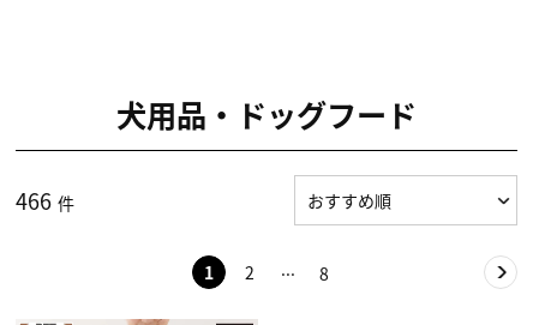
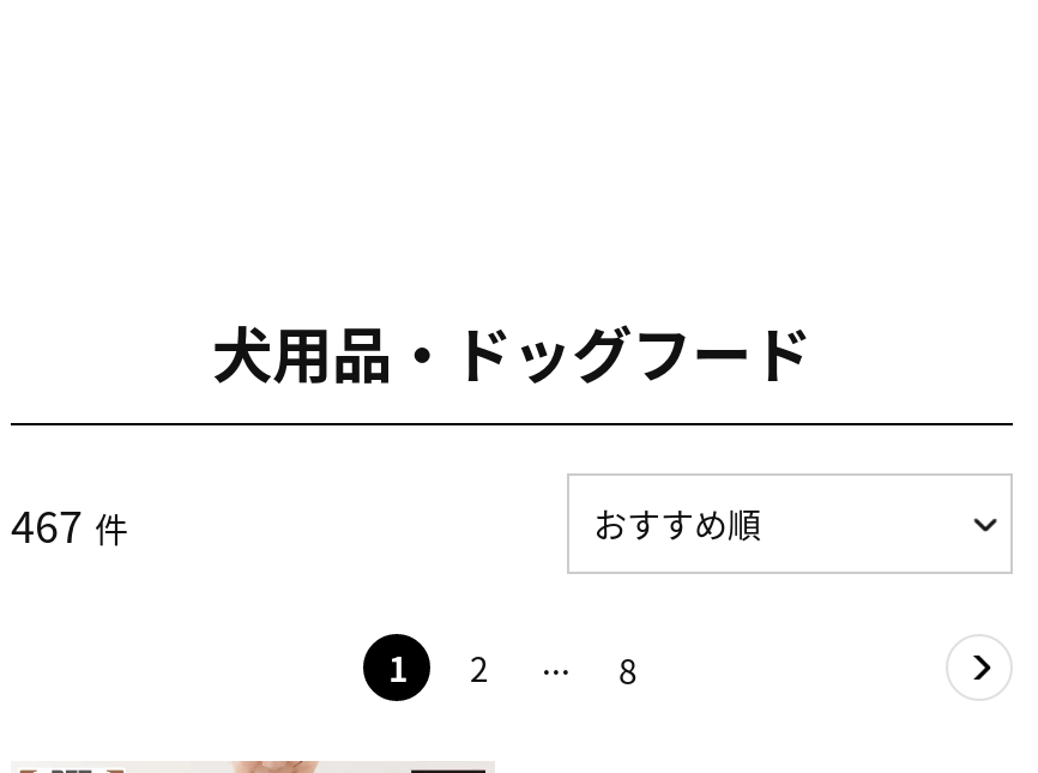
- 466 件
+ 467 件
